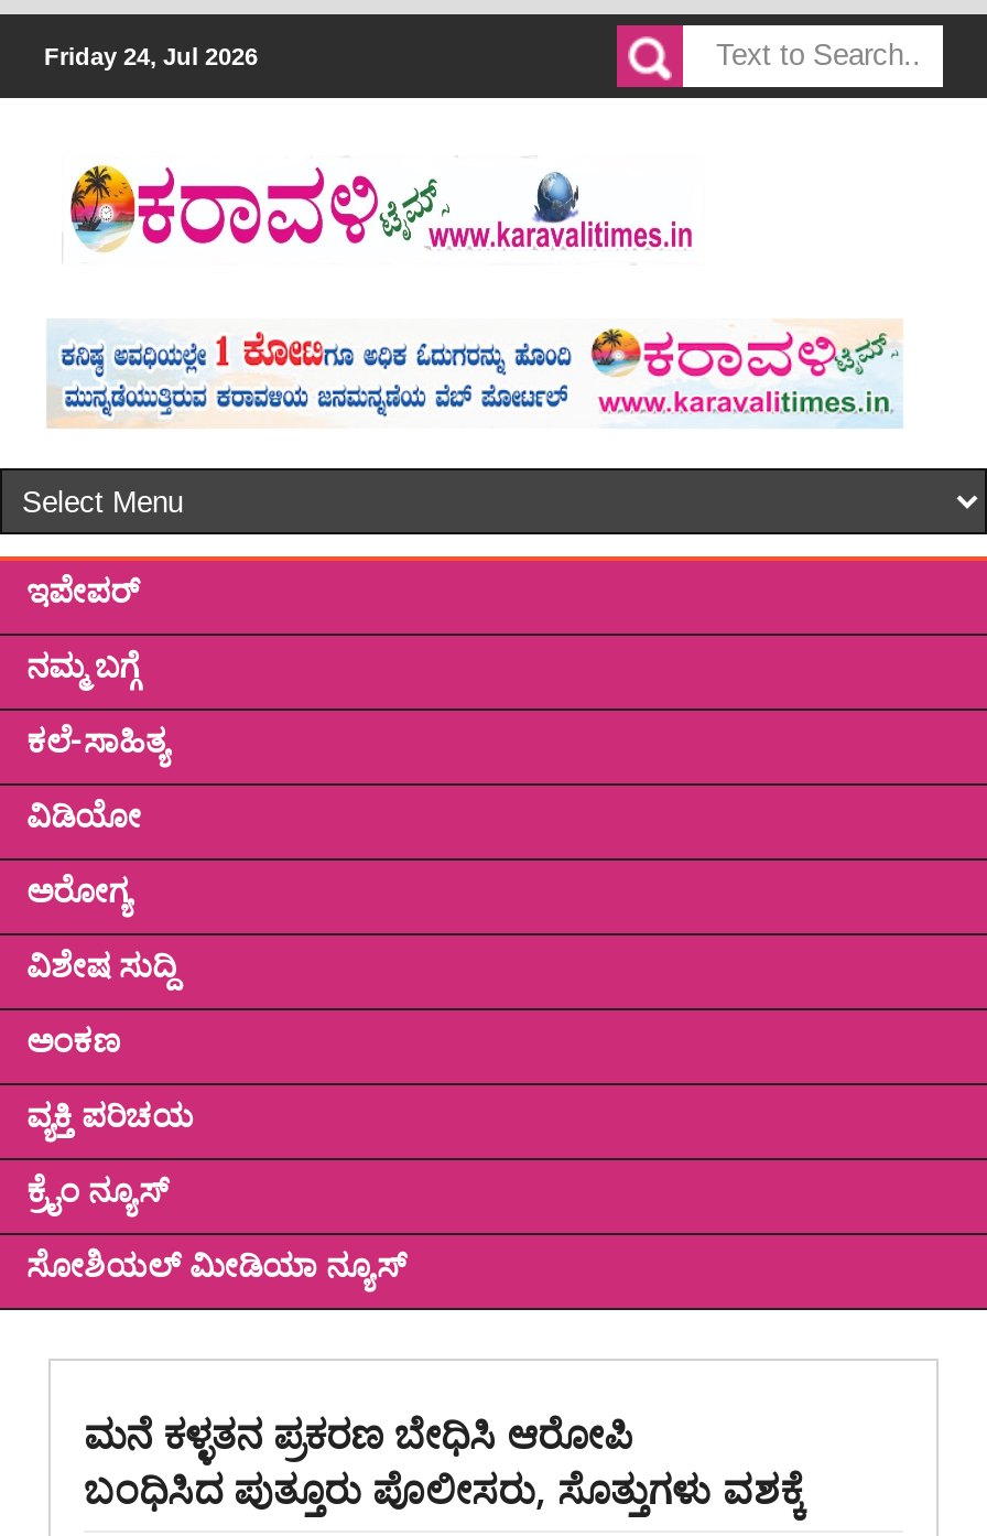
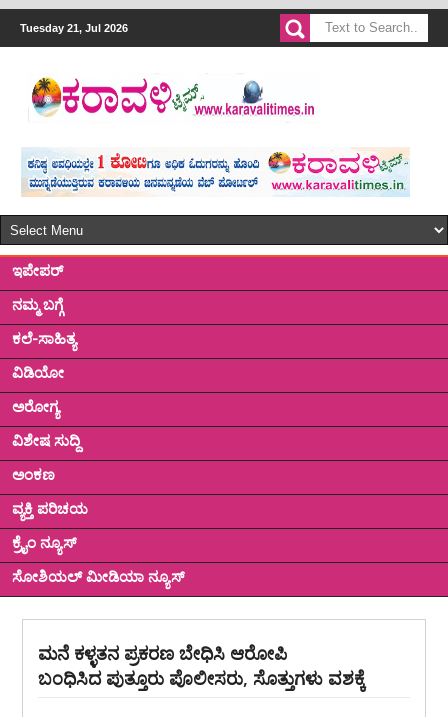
- Friday 24, Jul 2026
+ Tuesday 21, Jul 2026
